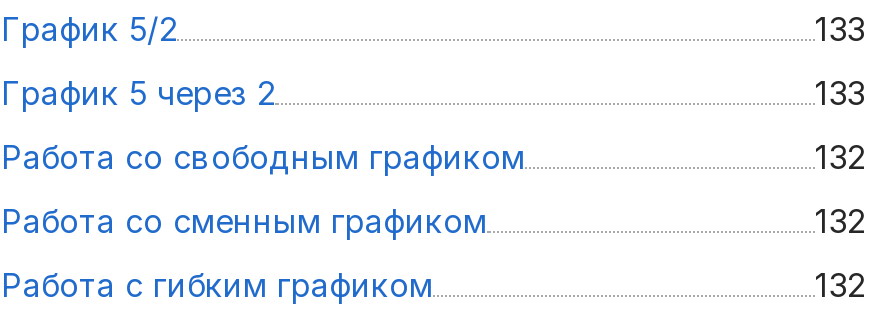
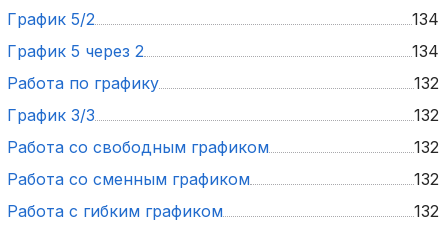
- 133
+ 134

- 133
+ 134
+ работа по графику
+ 132
+ график 3/3
+ 132
